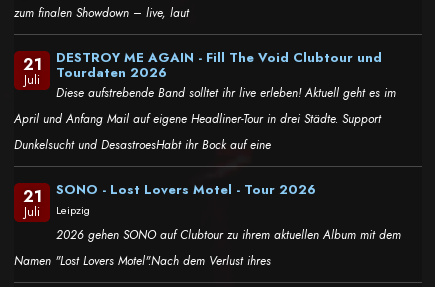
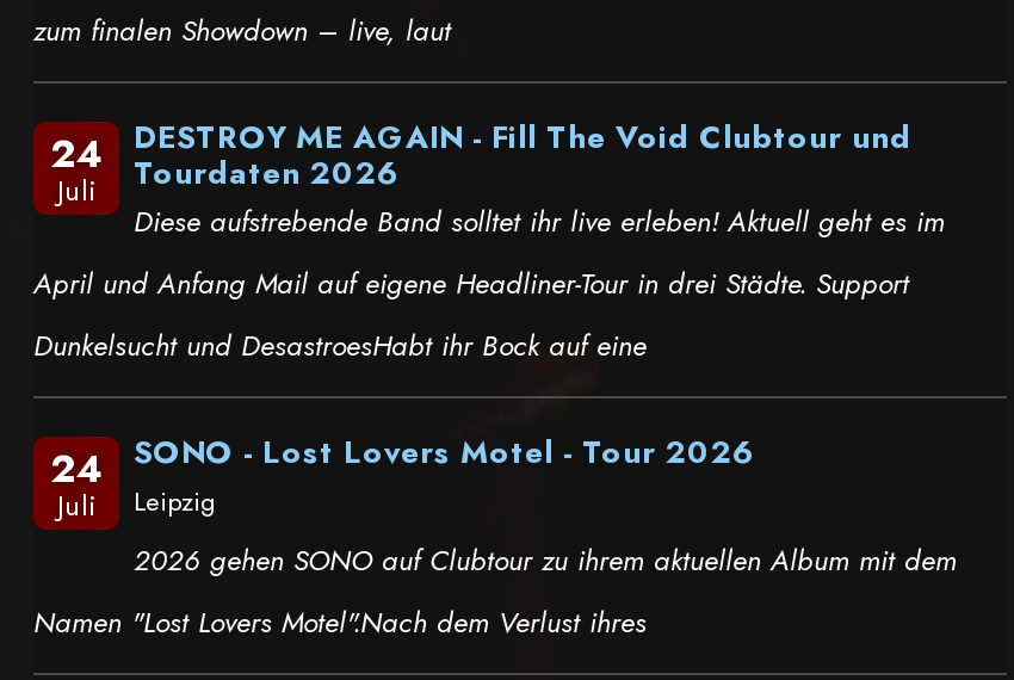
- 21 Juli DESTROY ME AGAIN - Fill The Void Clubtour und Tourdaten 2026
+ 24 Juli DESTROY ME AGAIN - Fill The Void Clubtour und Tourdaten 2026

- 21 SONO - Lost Lovers Motel - Tour 2026
+ 24 SONO - Lost Lovers Motel - Tour 2026
